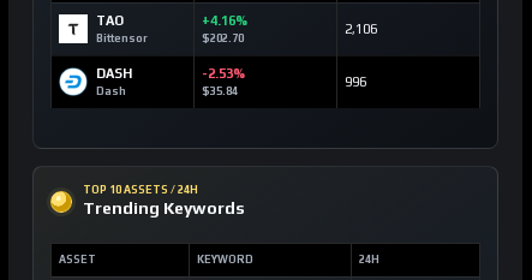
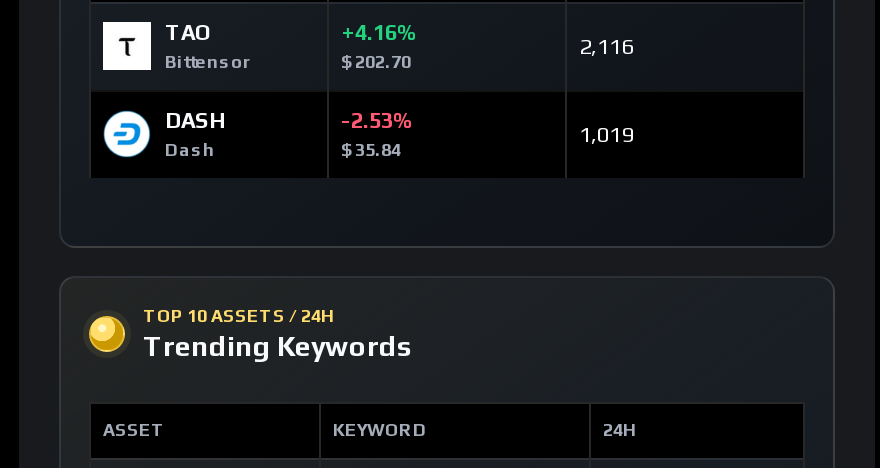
- 2,106
+ 2,116

- 996
+ 1,019
